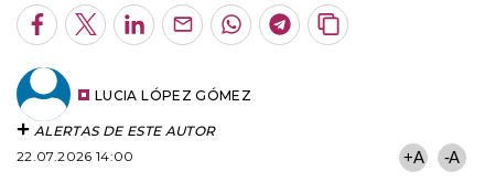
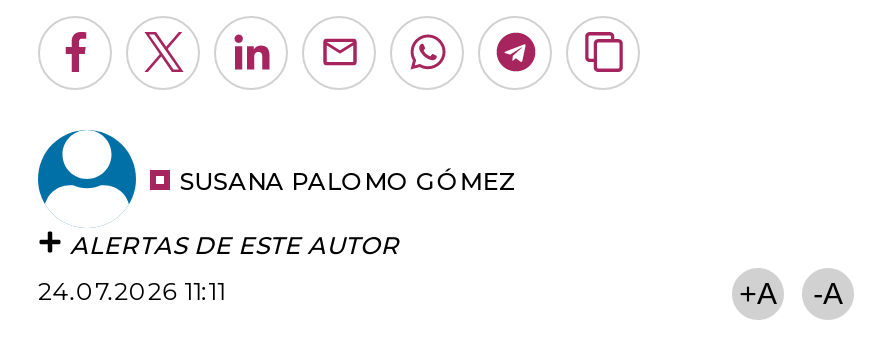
- LUCIA LÓPEZ GÓMEZ
+ SUSANA PALOMO GÓMEZ

- 22.07.2026 14:00
+ 24.07.2026 11:11
